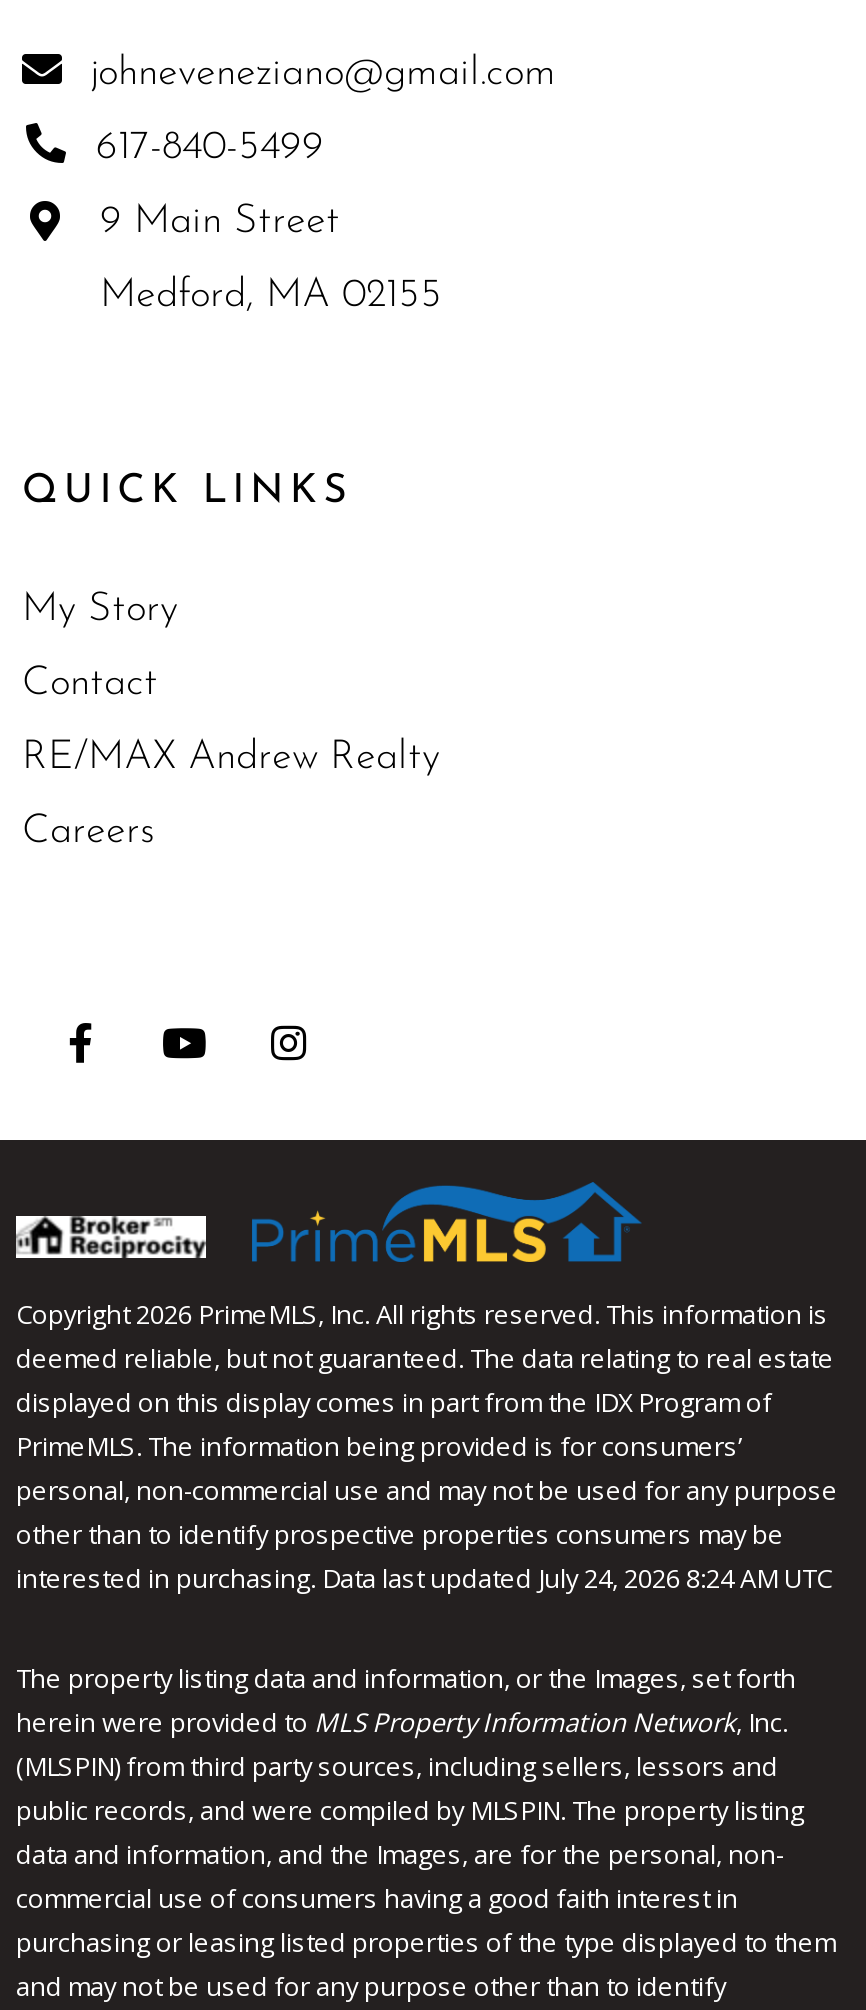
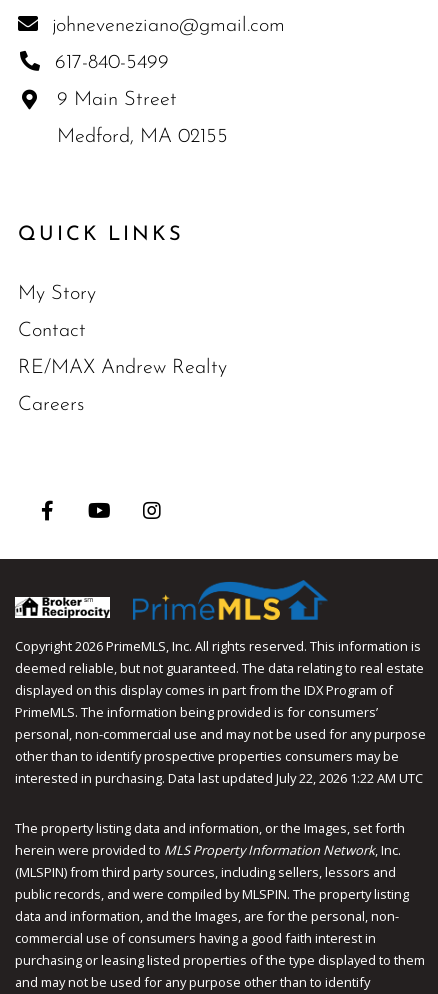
- interested in purchasing. Data last updated July 24, 2026 8:24 AM UTC
+ interested in purchasing. Data last updated July 22, 2026 1:22 AM UTC
